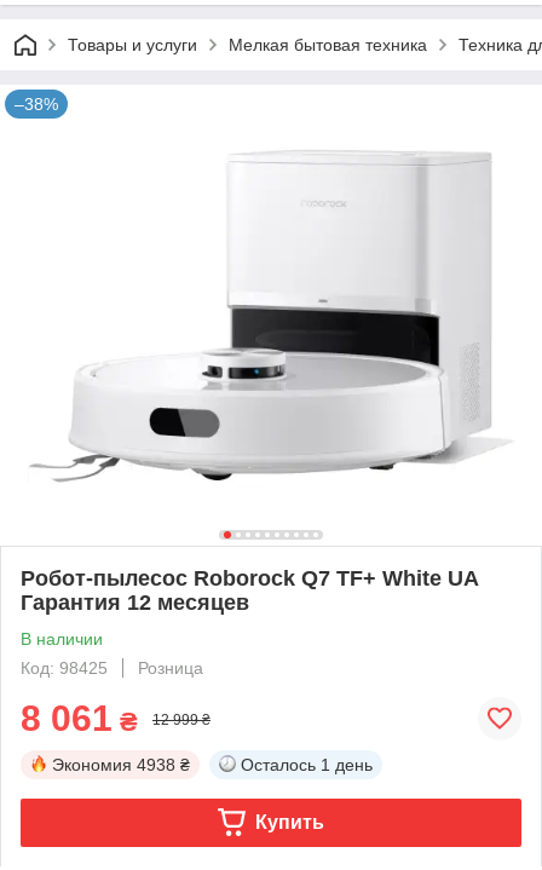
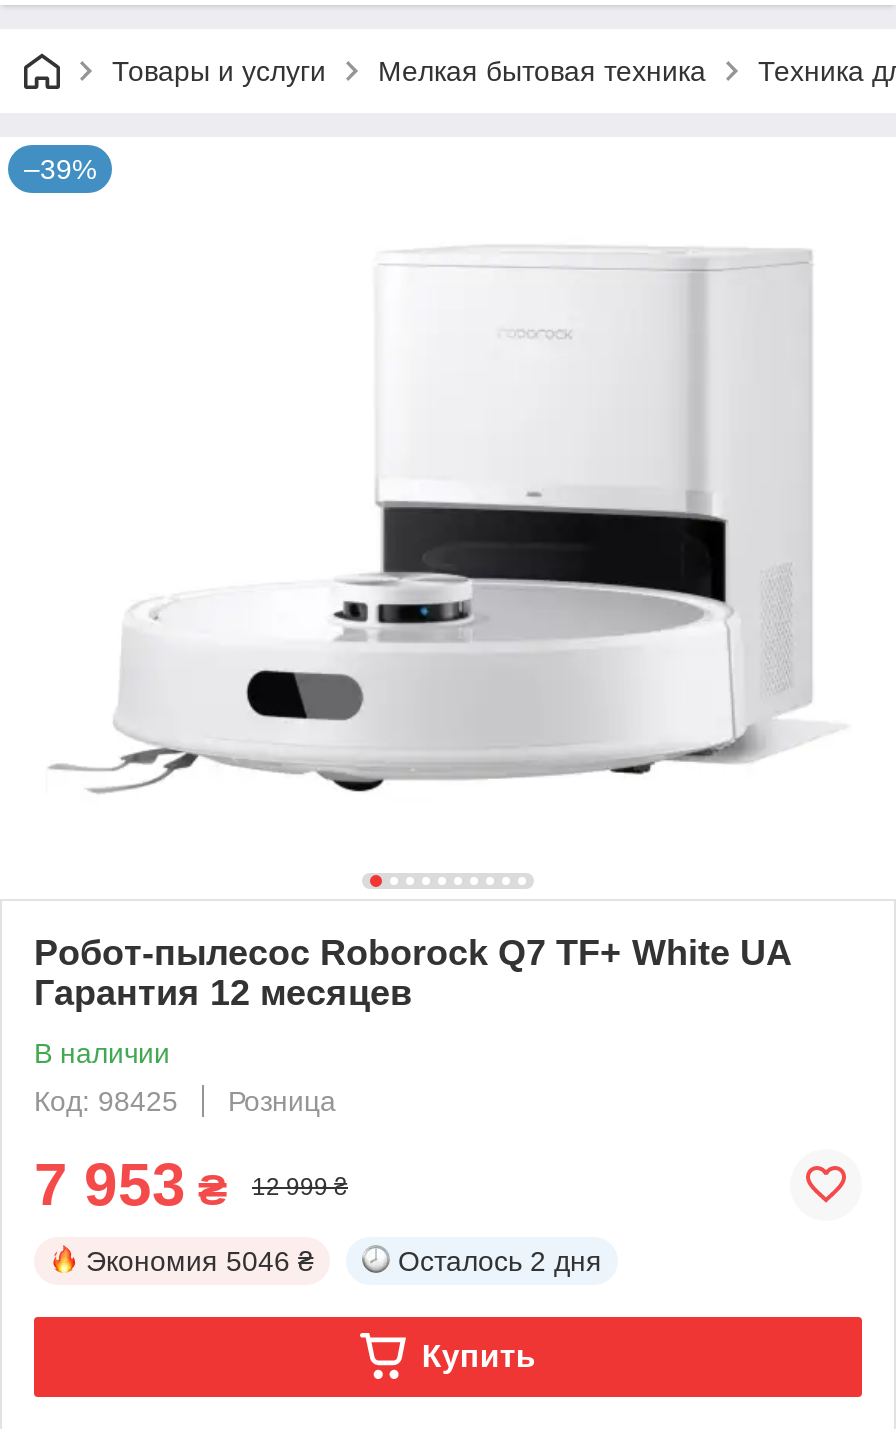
- –38%
+ –39%

- 8 061 ₴ 12 999 ₴
+ 7 953 ₴ 12 999 ₴

- Экономия 4938 ₴
+ Экономия 5046 ₴

- Осталось 1 день
+ Осталось 2 дня
